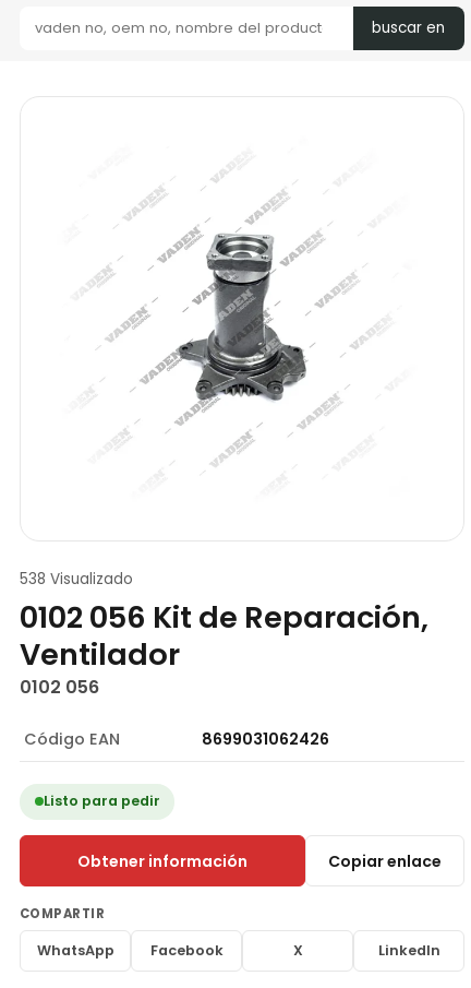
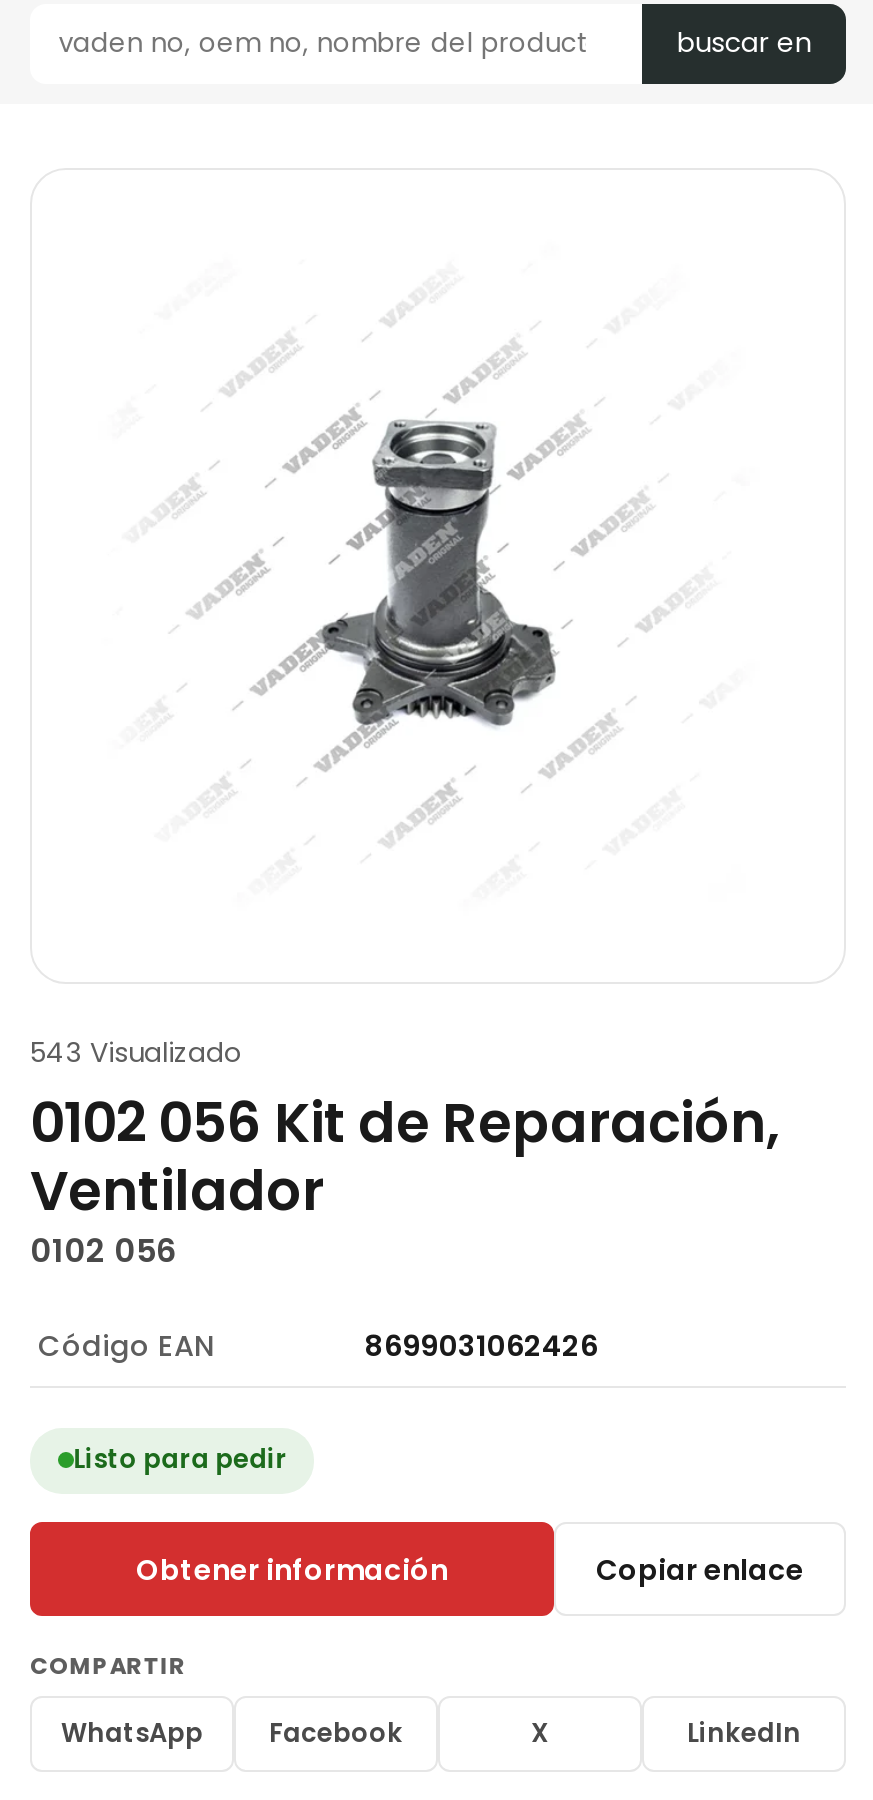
- 538 Visualizado
+ 543 Visualizado
